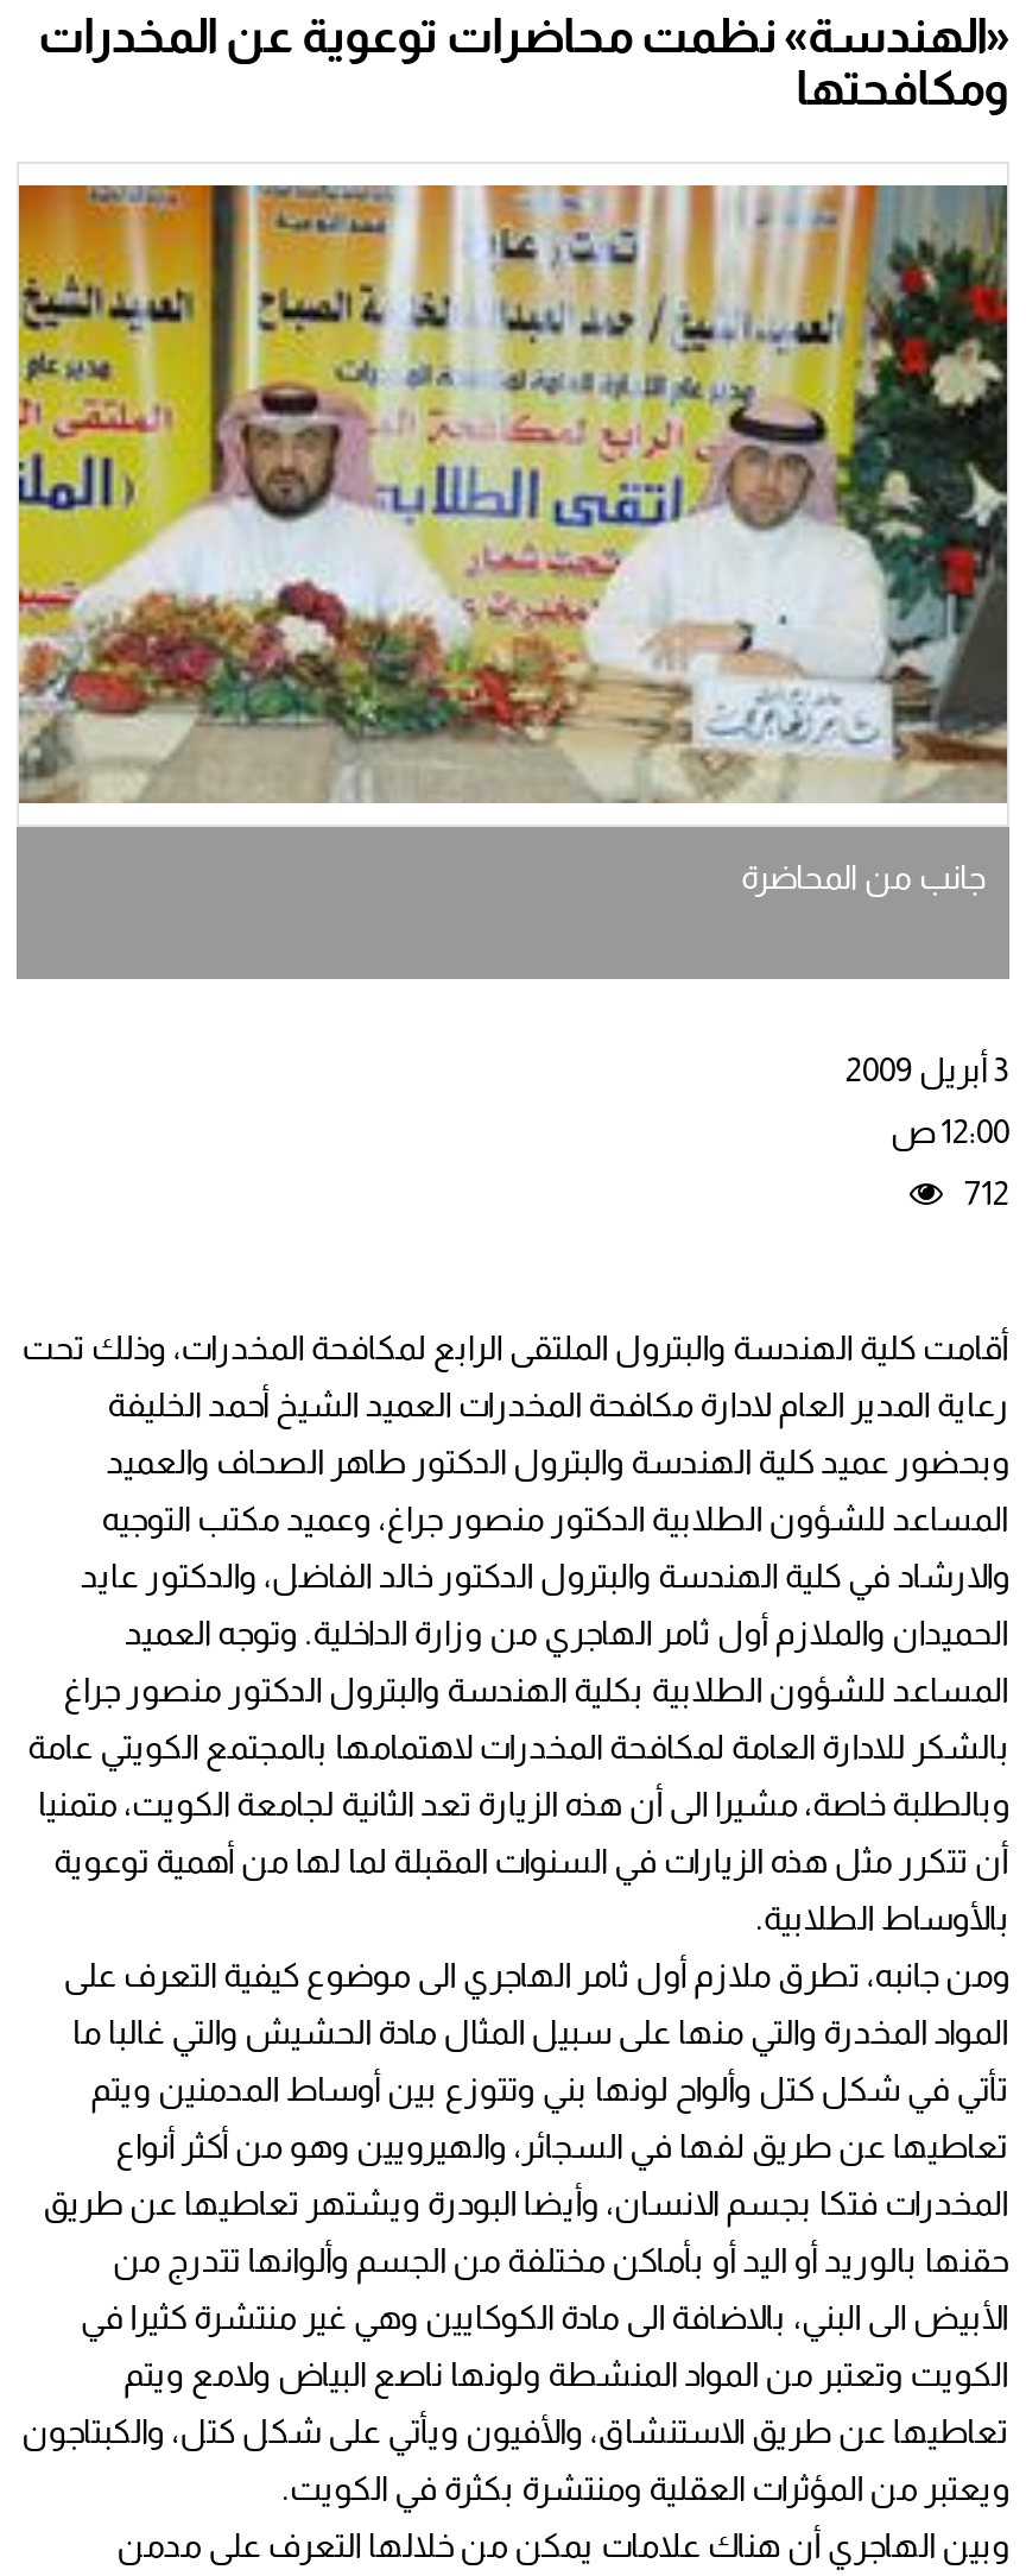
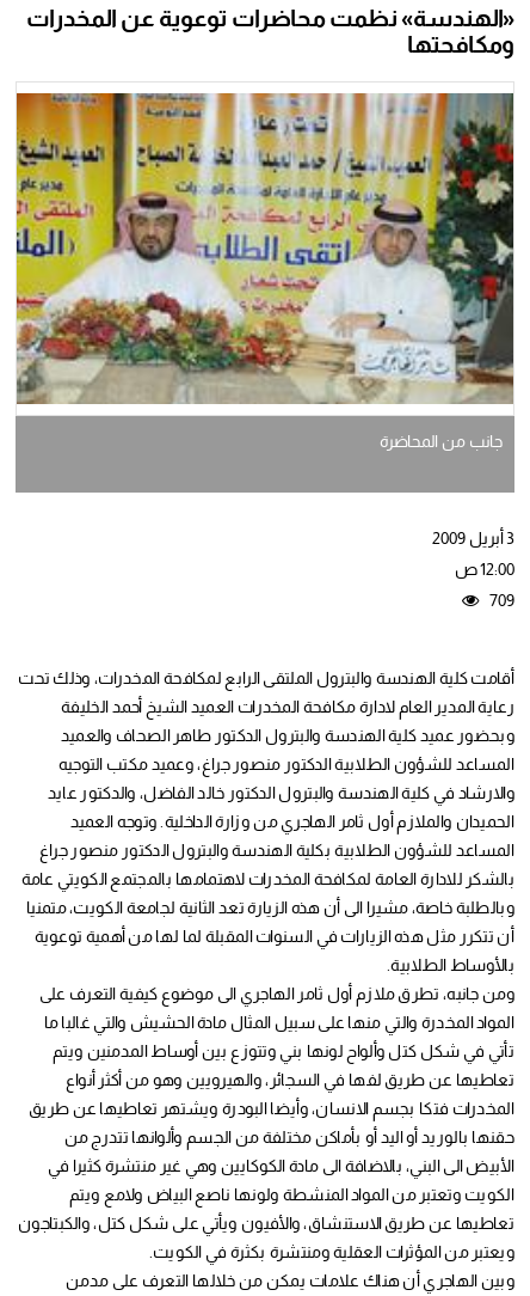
- 712
+ 709
